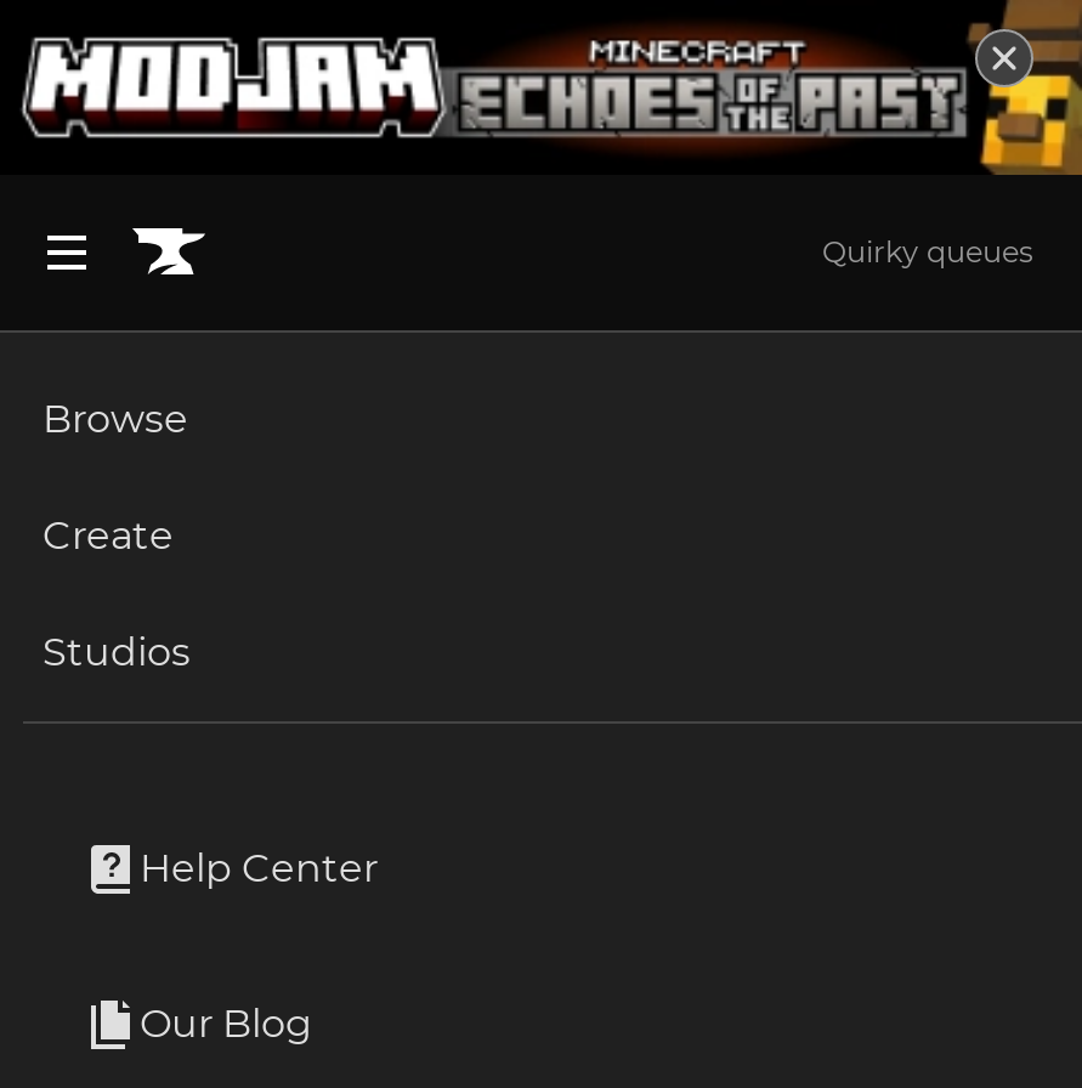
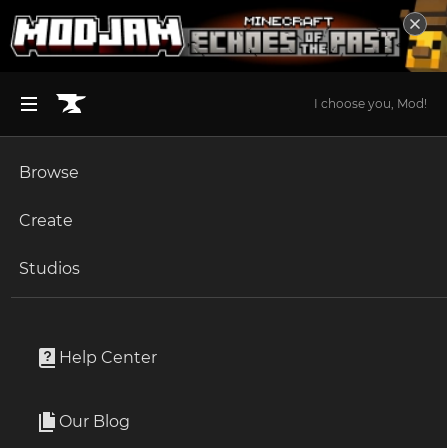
- Quirky queues
+ I choose you, Mod!
